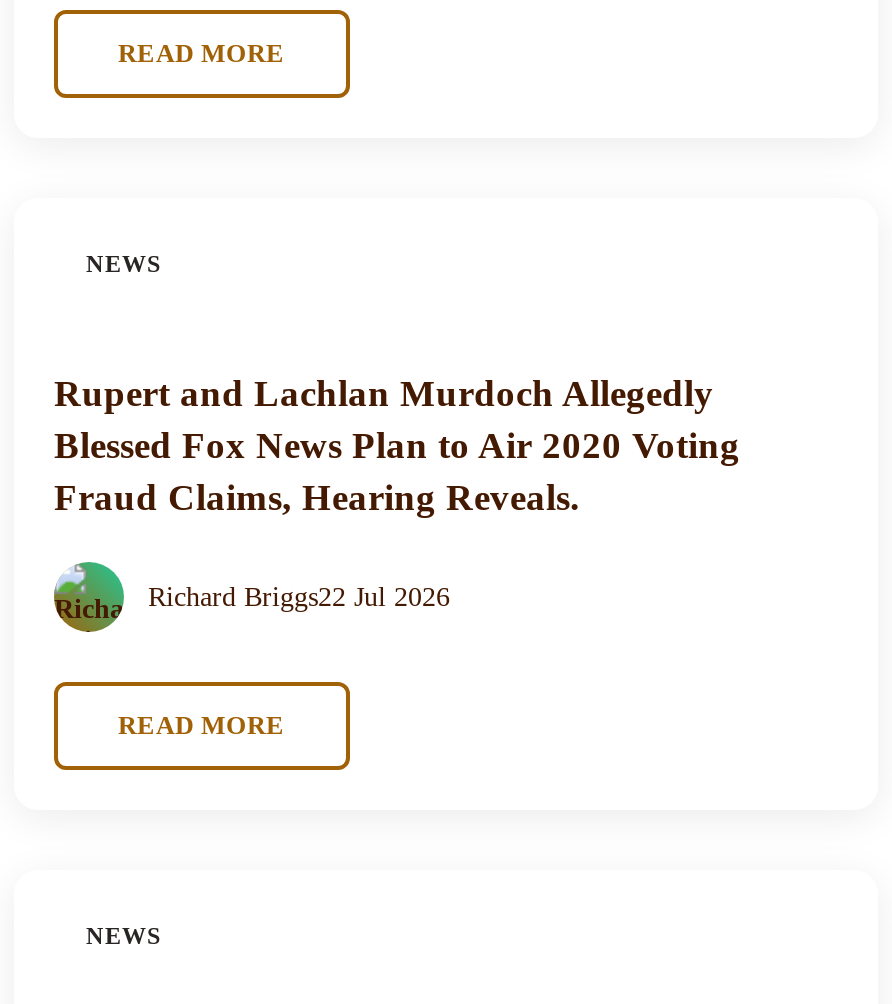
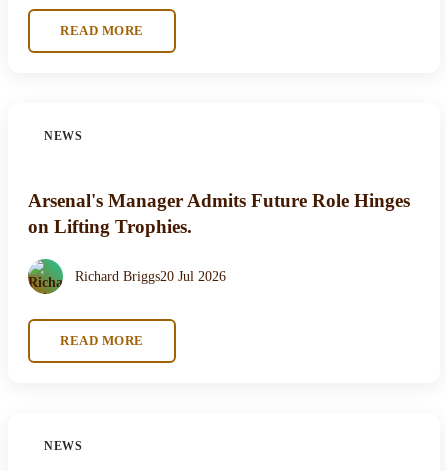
- Rupert and Lachlan Murdoch Allegedly
- Blessed Fox News Plan to Air 2020 Voting
- Fraud Claims, Hearing Reveals.
+ Arsenal's Manager Admits Future Role Hinges
+ on Lifting Trophies.

- Richard Briggs22 Jul 2026
+ Richard Briggs20 Jul 2026
